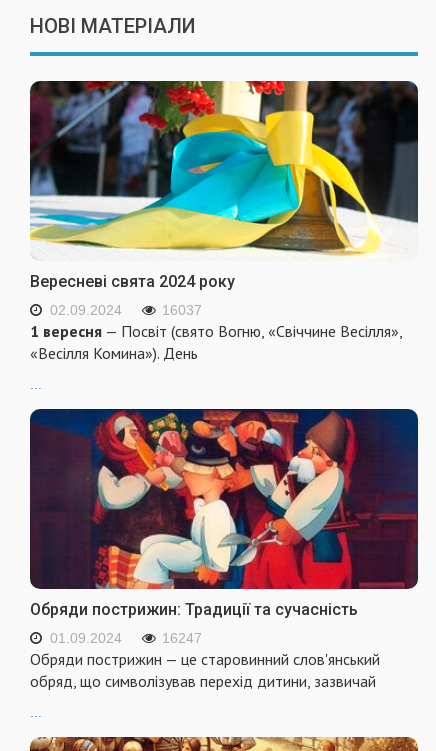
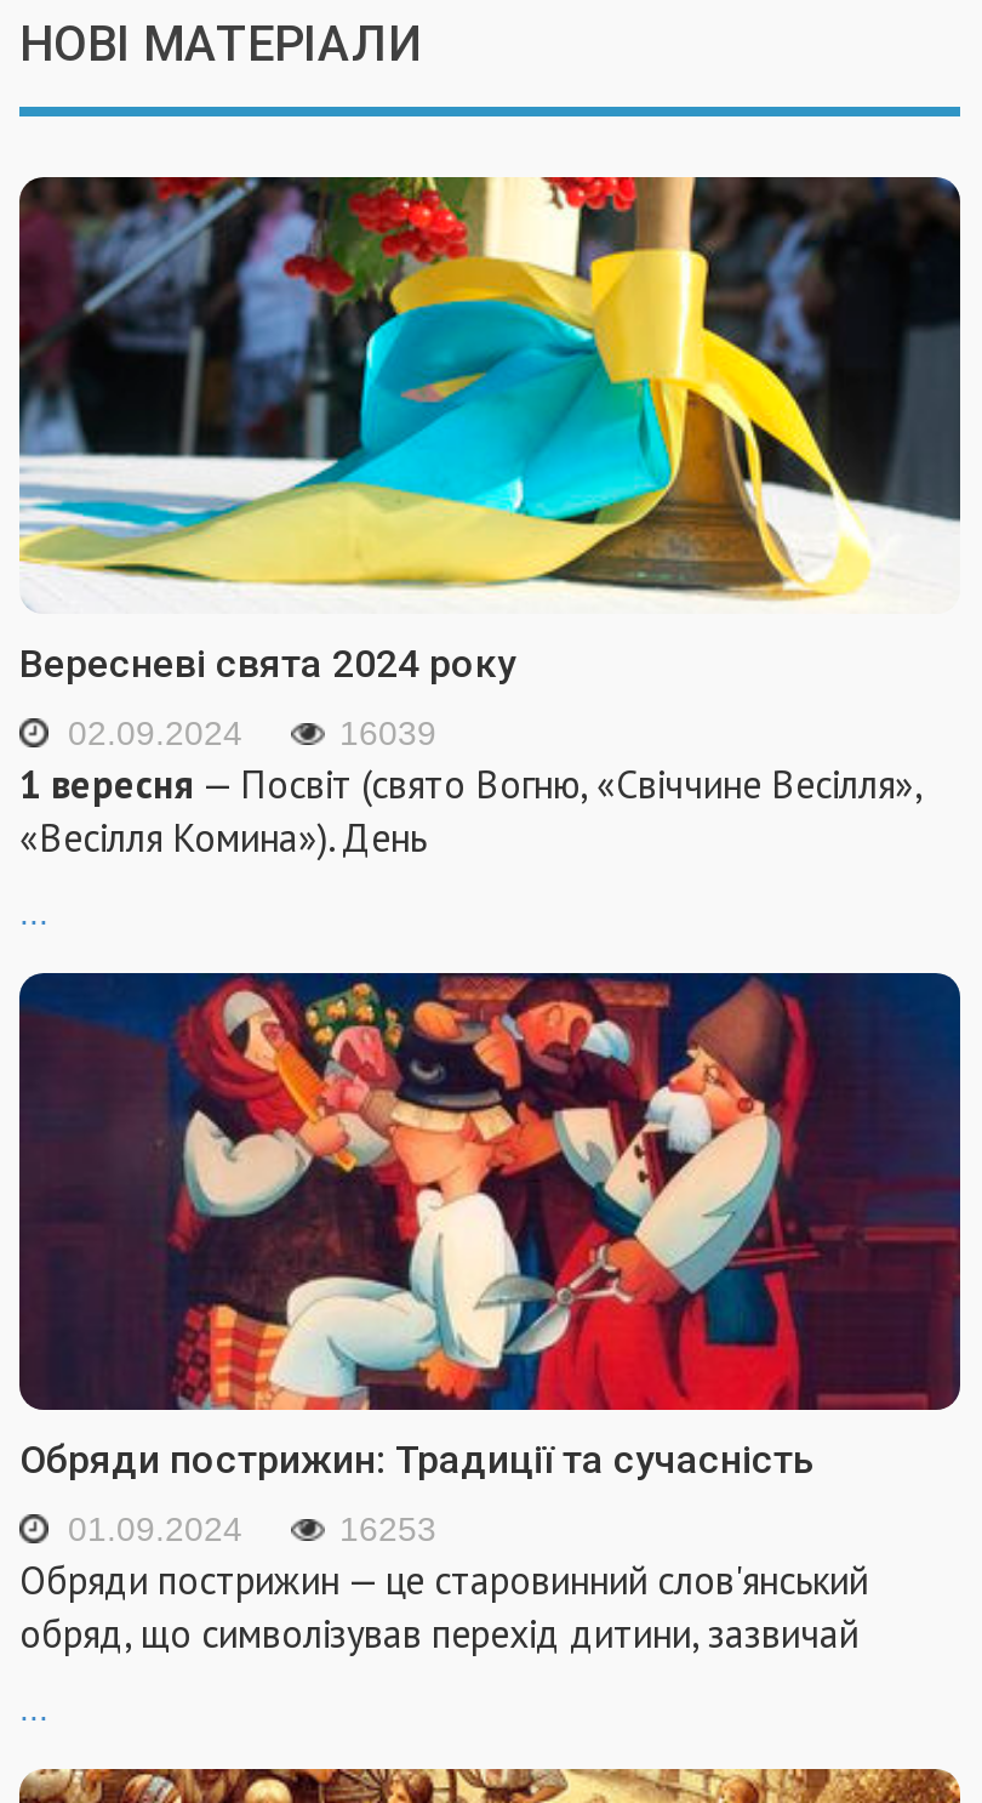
- 16037
+ 16039

- 16247
+ 16253
